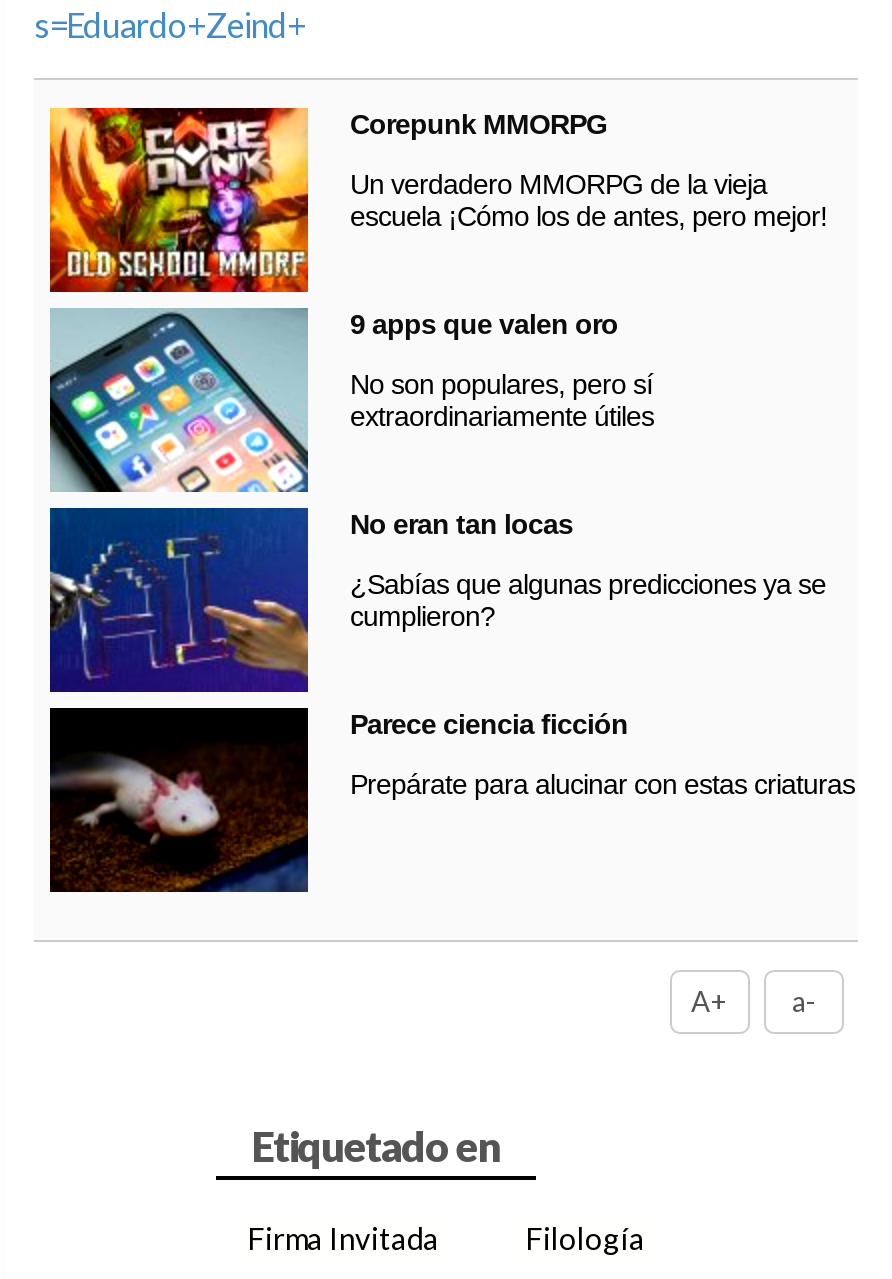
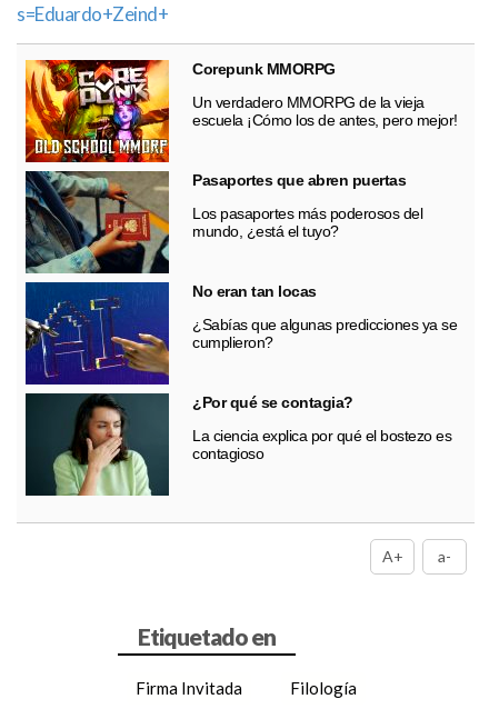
- [image]
- 9 apps que valen oro
+ [image]
+ Pasaportes que abren puertas

- No son populares, pero sí
- extraordinariamente útiles
+ Los pasaportes más poderosos del
+ mundo, ¿está el tuyo?

- [image]
- Parece ciencia ficción
+ [image]
+ ¿Por qué se contagia?

- Prepárate para alucinar con estas criaturas
+ La ciencia explica por qué el bostezo es
+ contagioso
